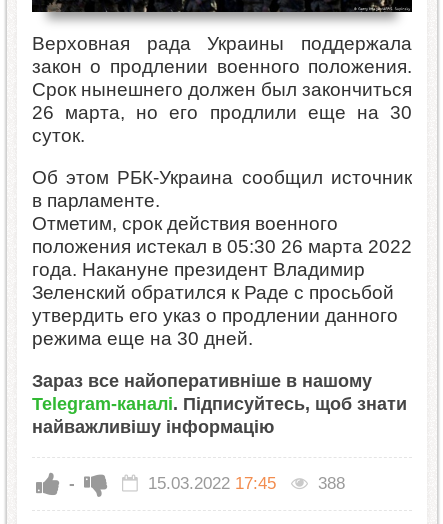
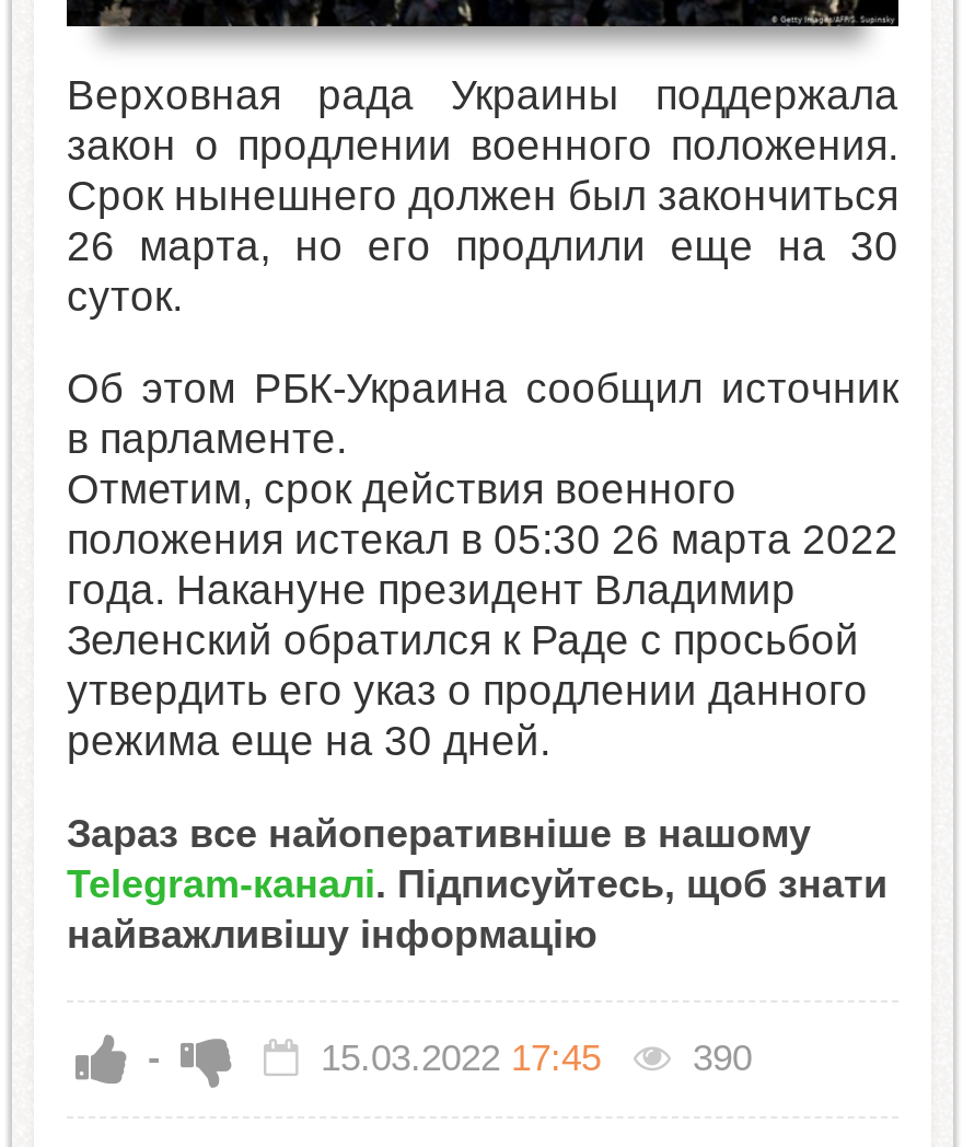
- 15.03.2022 17:45 388
+ 15.03.2022 17:45 390
